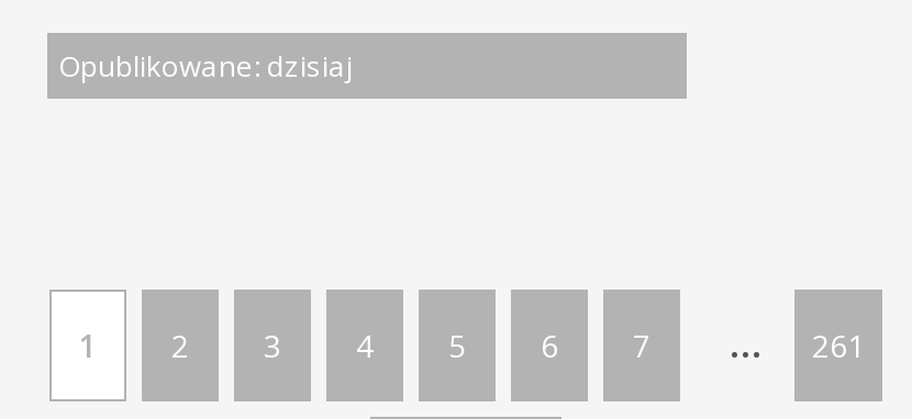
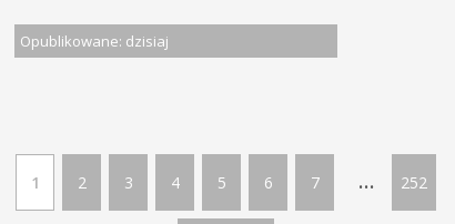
- 261
+ 252
